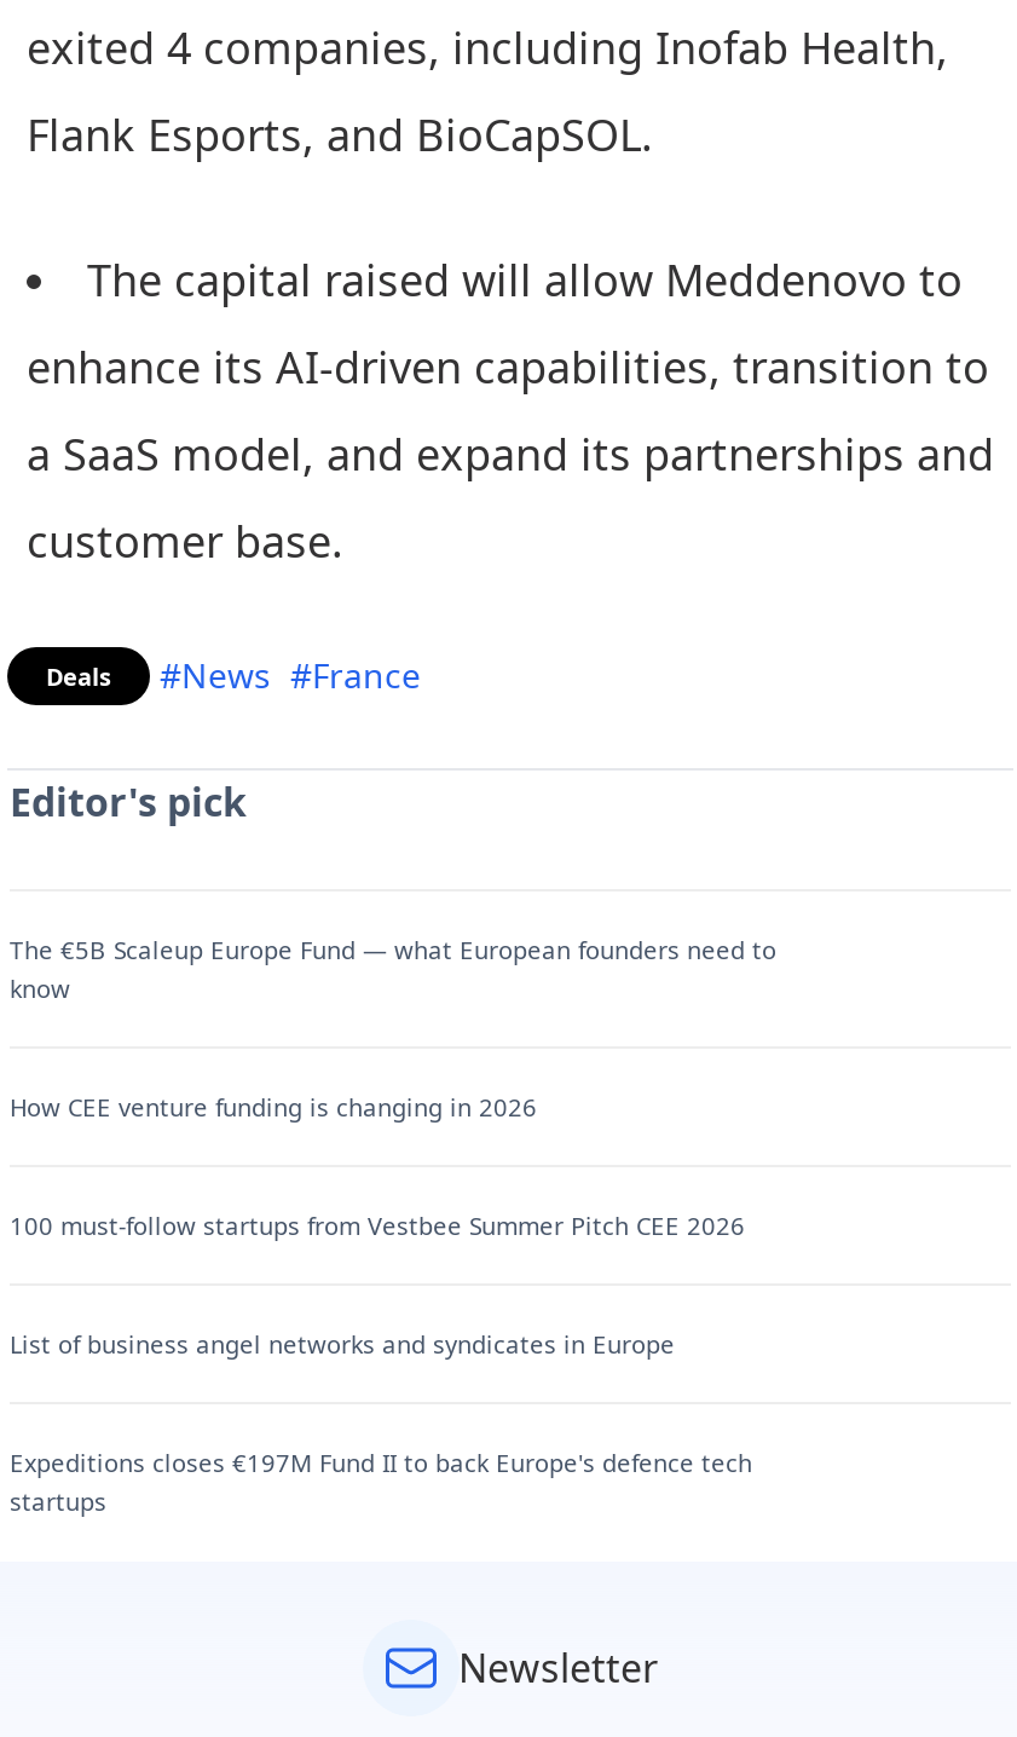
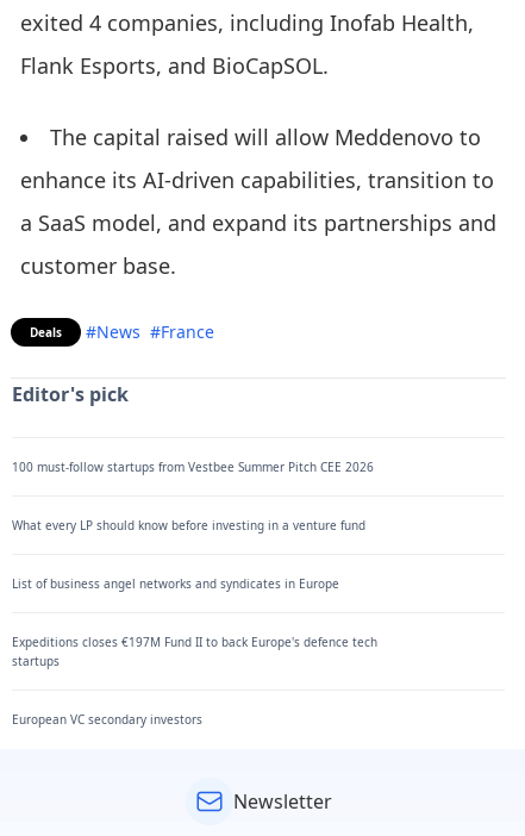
- The €5B Scaleup Europe Fund — what European founders need to
- know
- How CEE venture funding is changing in 2026

moved up: 100 must-follow startups from Vestbee Summer Pitch CEE 2026

+ What every LP should know before investing in a venture fund

moved up: List of business angel networks and syndicates in Europe | Expeditions closes €197M Fund II to back Europe's defence tech | startups

+ European VC secondary investors
